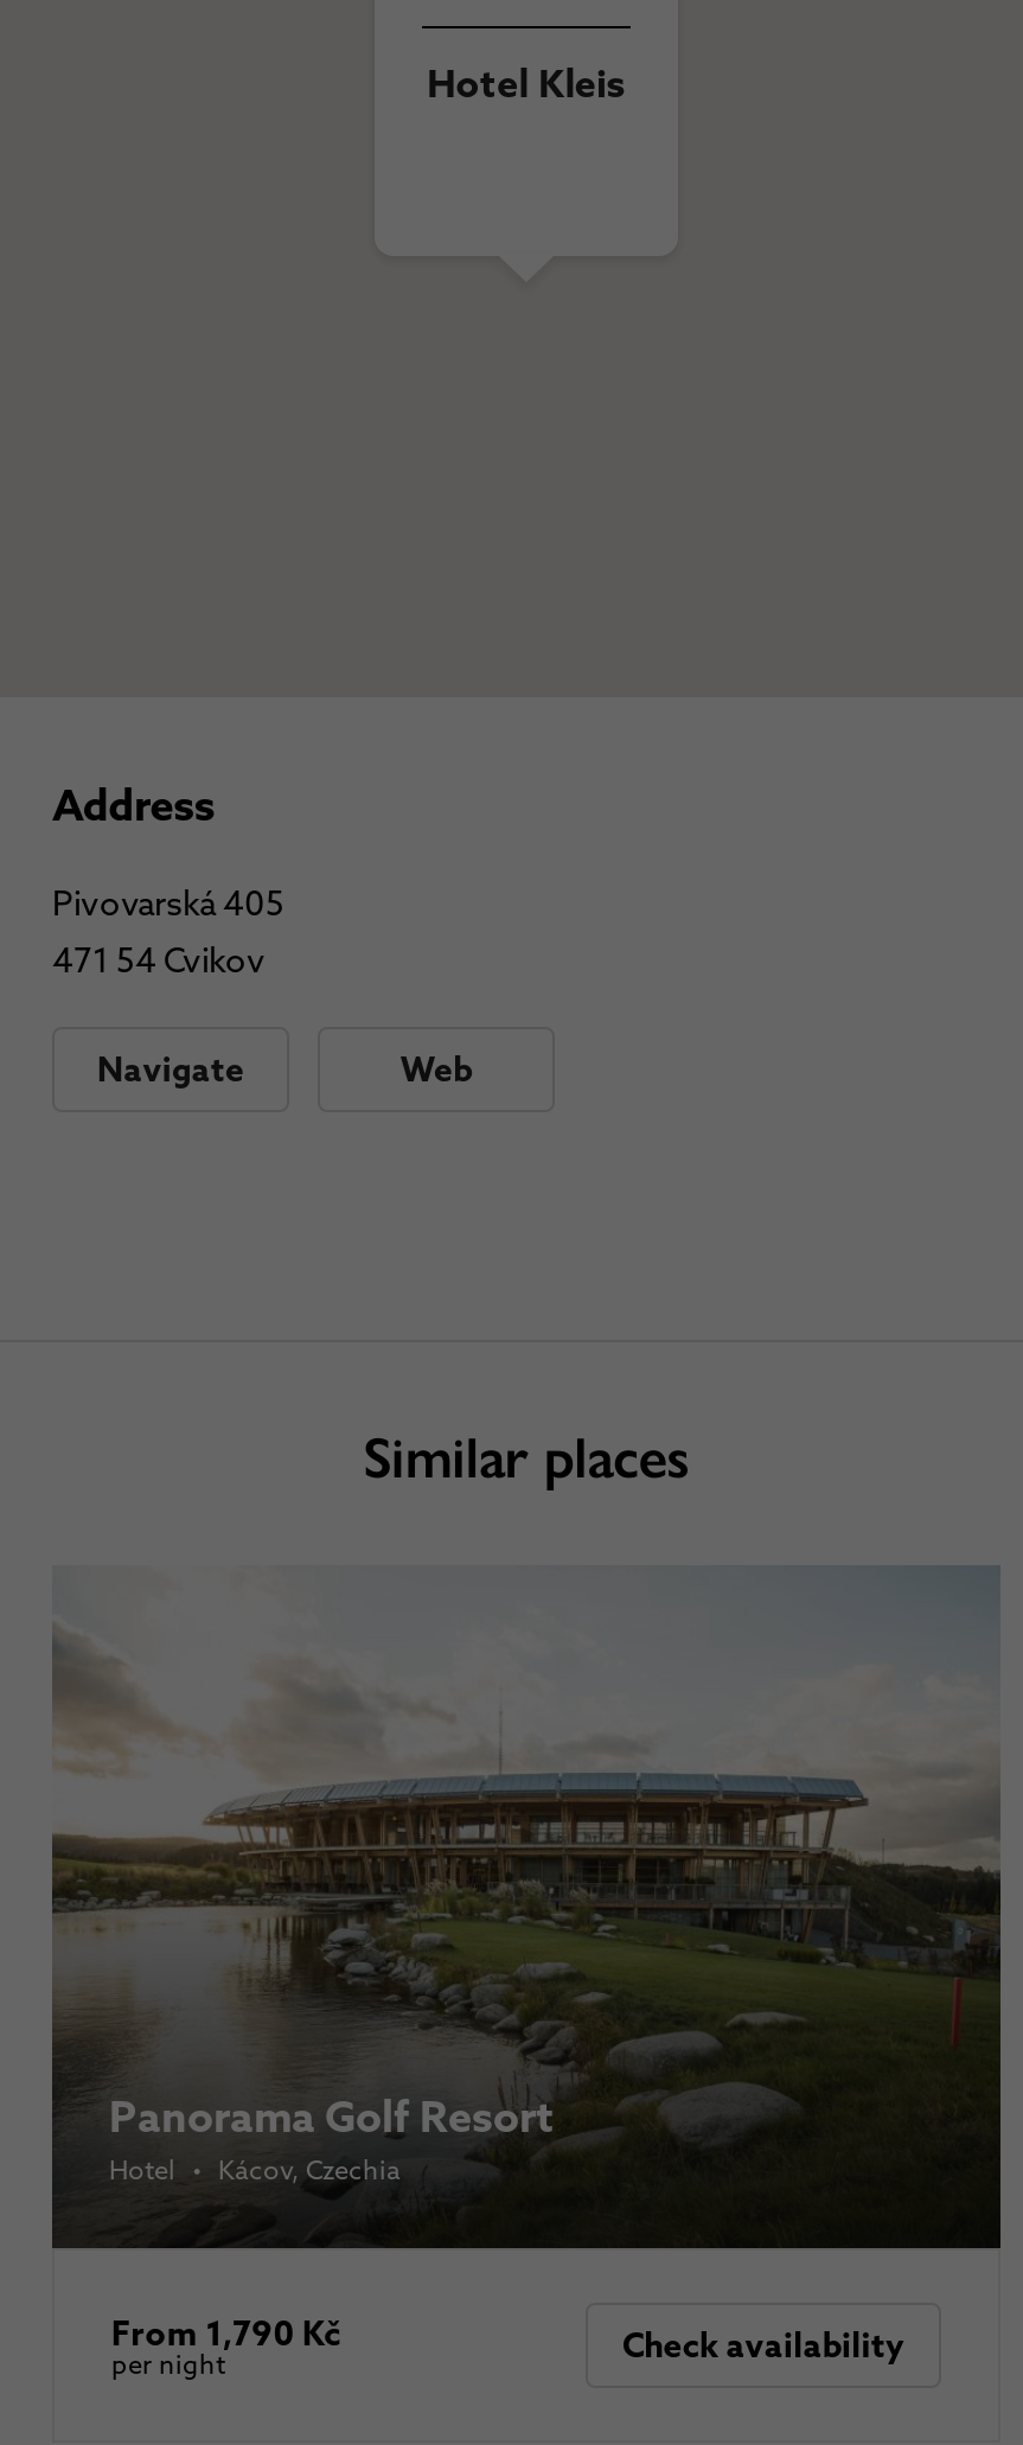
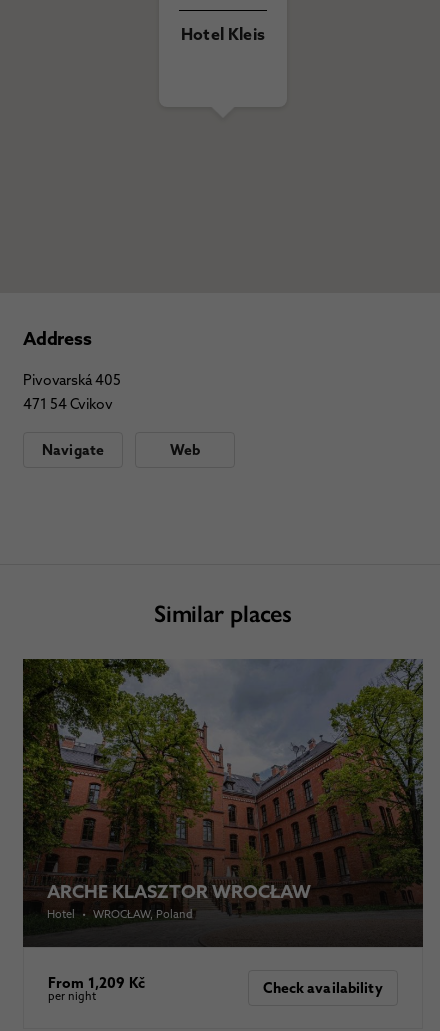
- [image]
- Panorama Golf Resort
- Hotel • Kácov, Czechia
+ [image]
+ ARCHE KLASZTOR WROCŁAW
+ Hotel • WROCŁAW, Poland

- From 1,790 Kč
+ From 1,209 Kč
